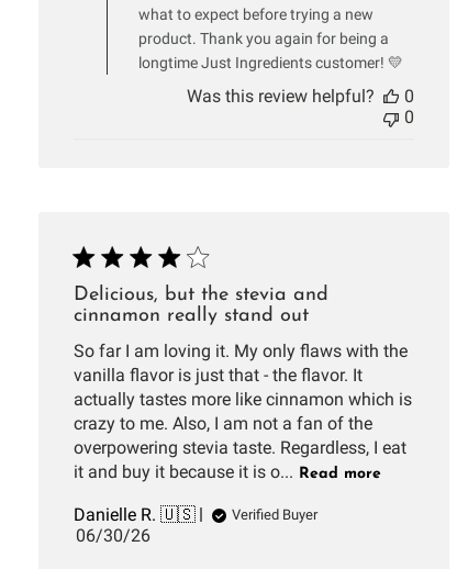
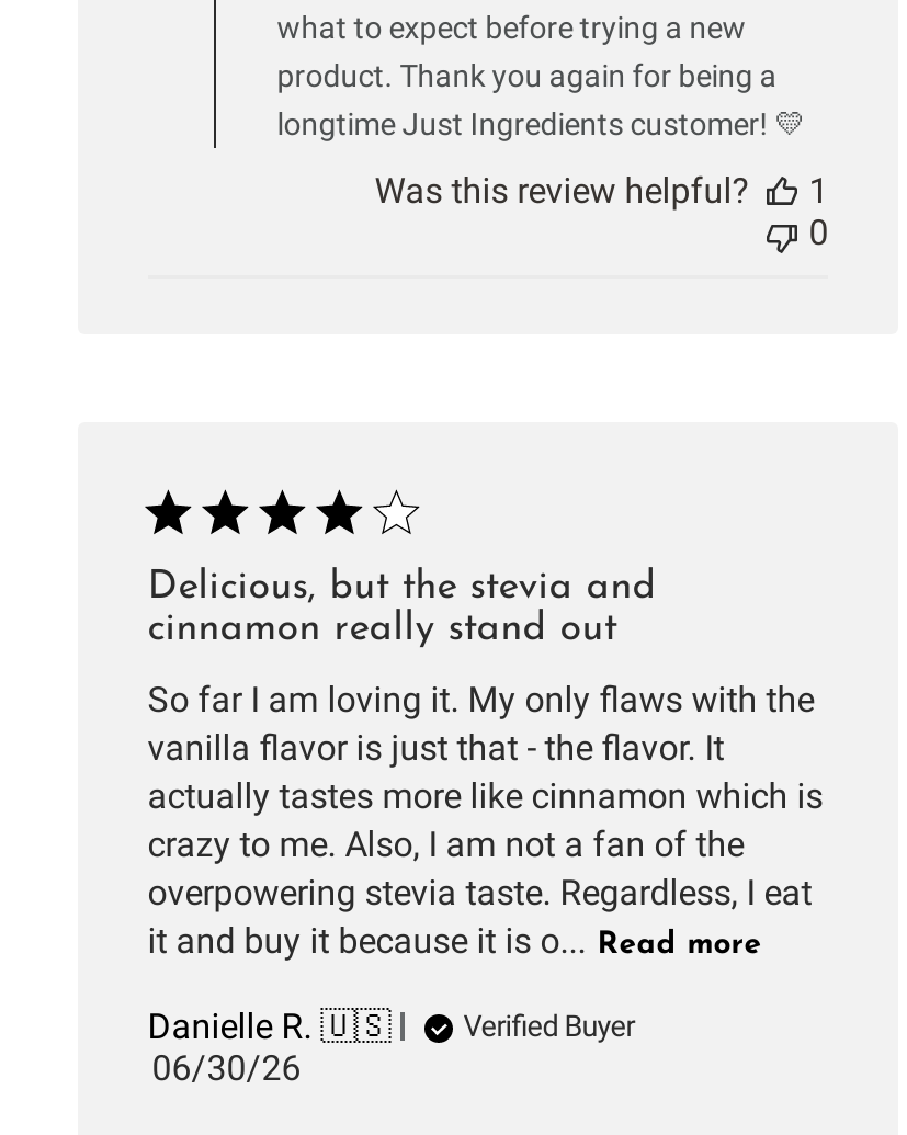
- Was this review helpful? 0
+ Was this review helpful? 1
